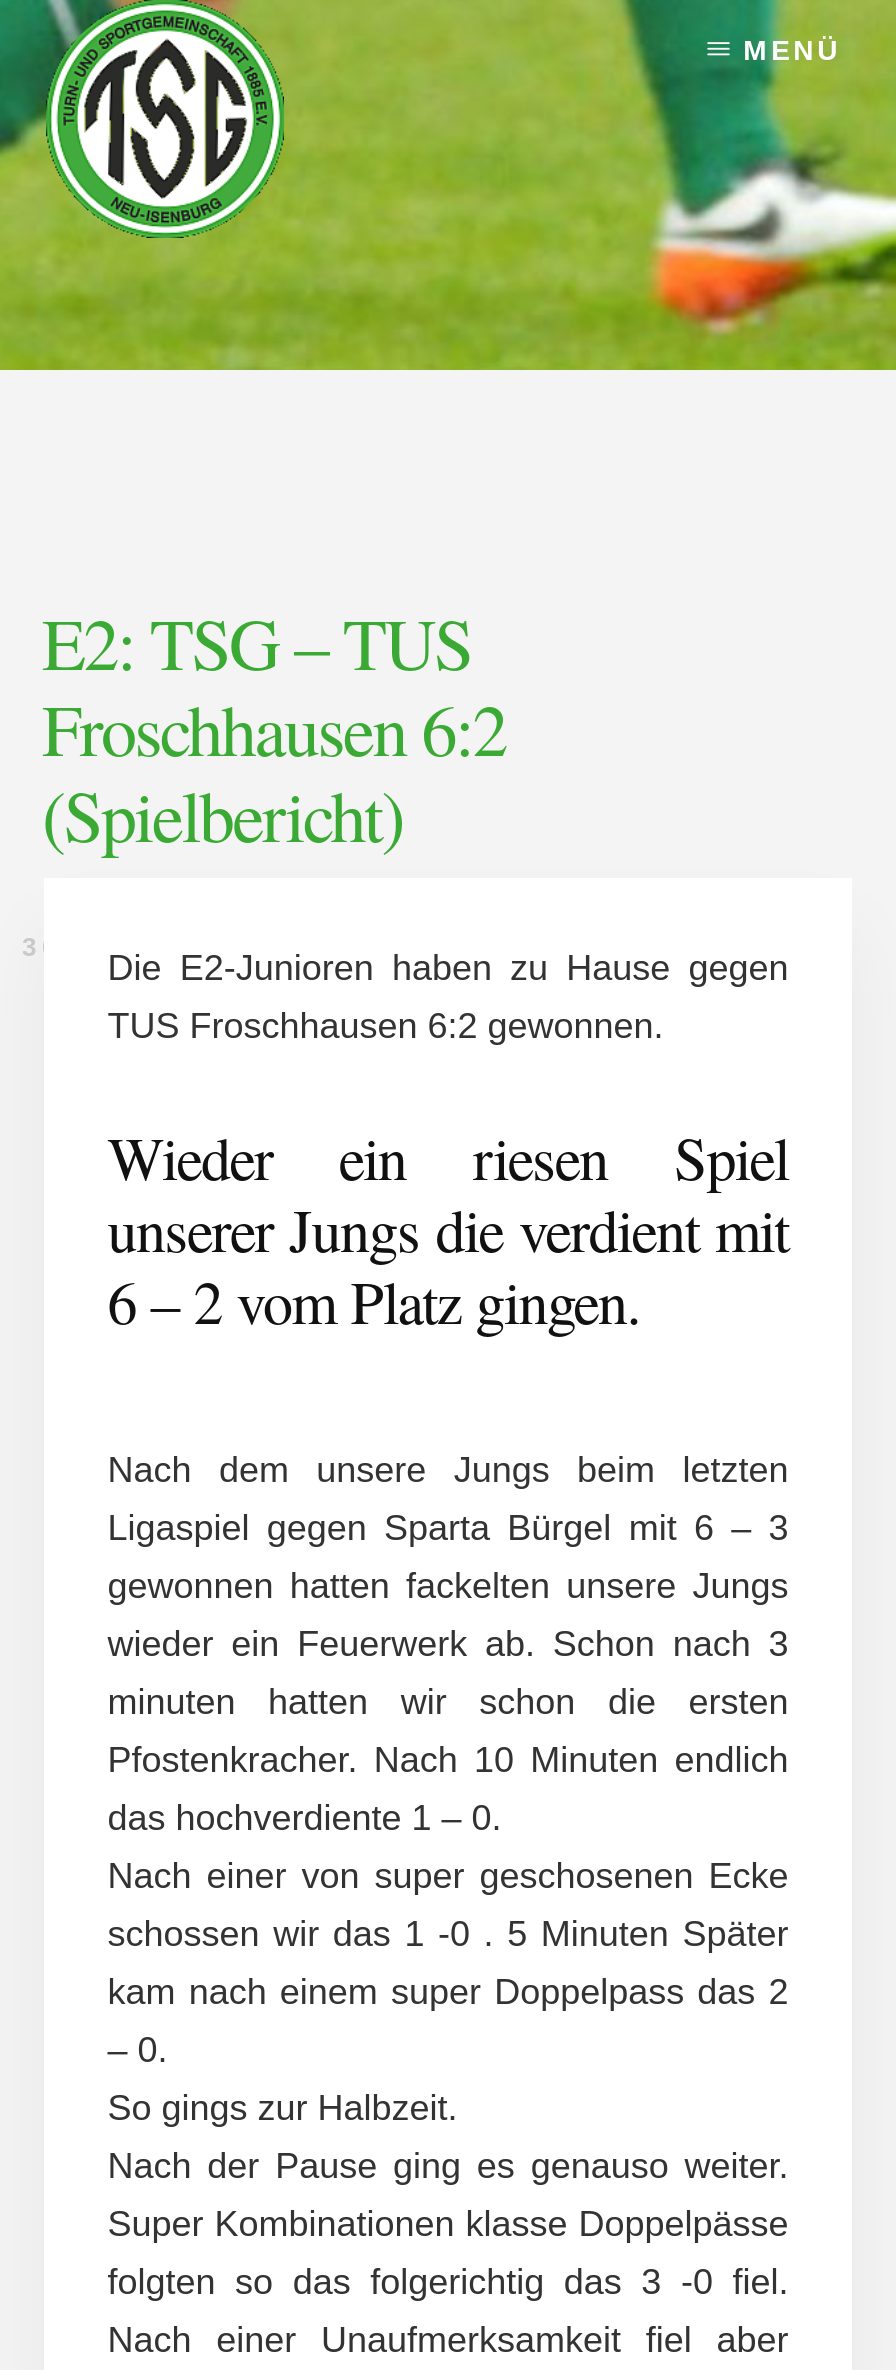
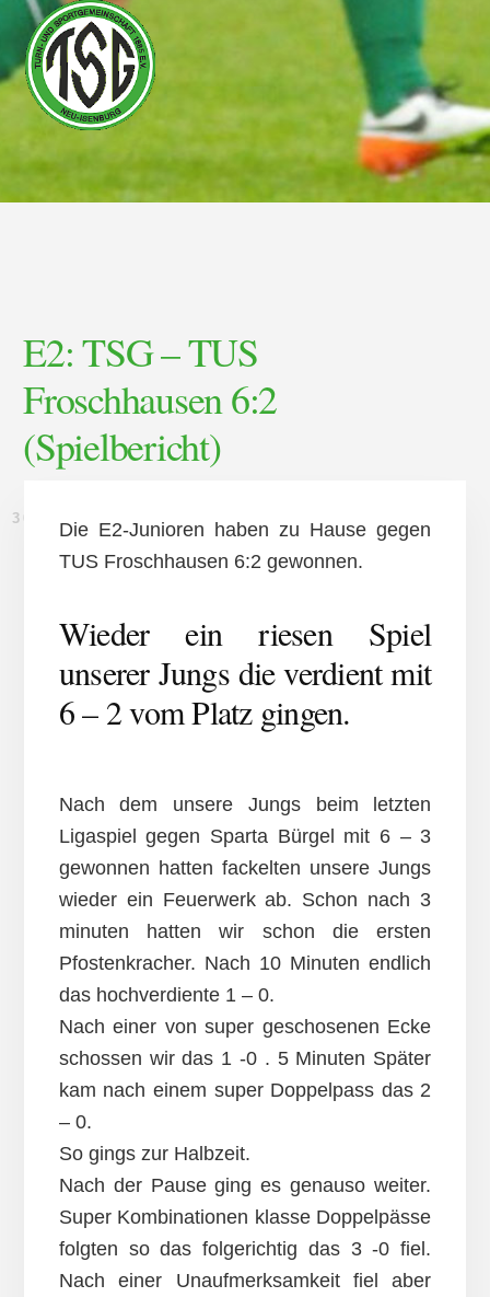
- MENÜ
